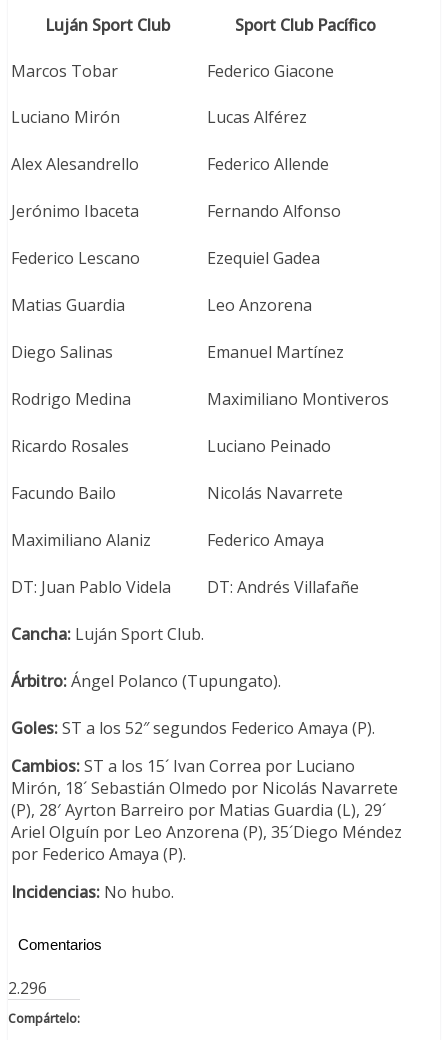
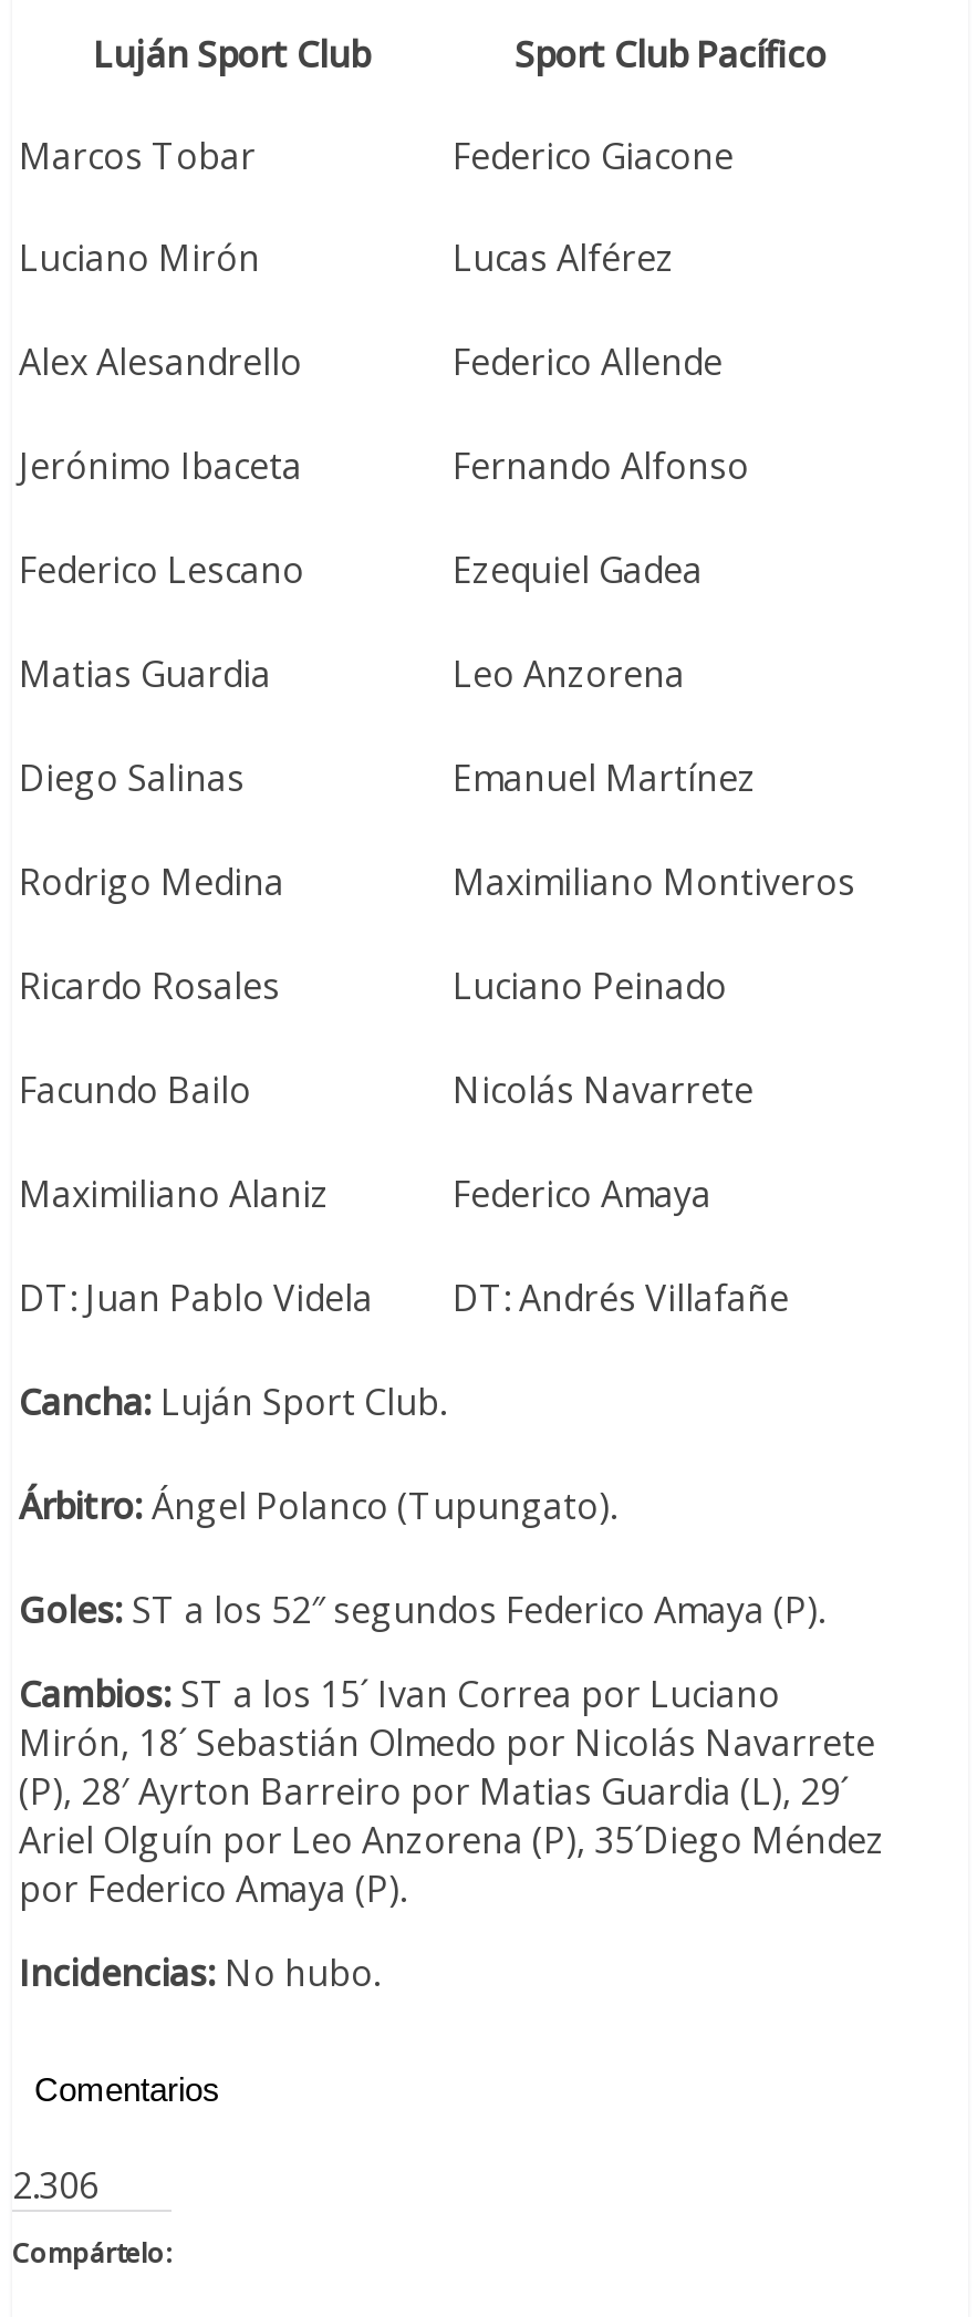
- 2.296
+ 2.306
